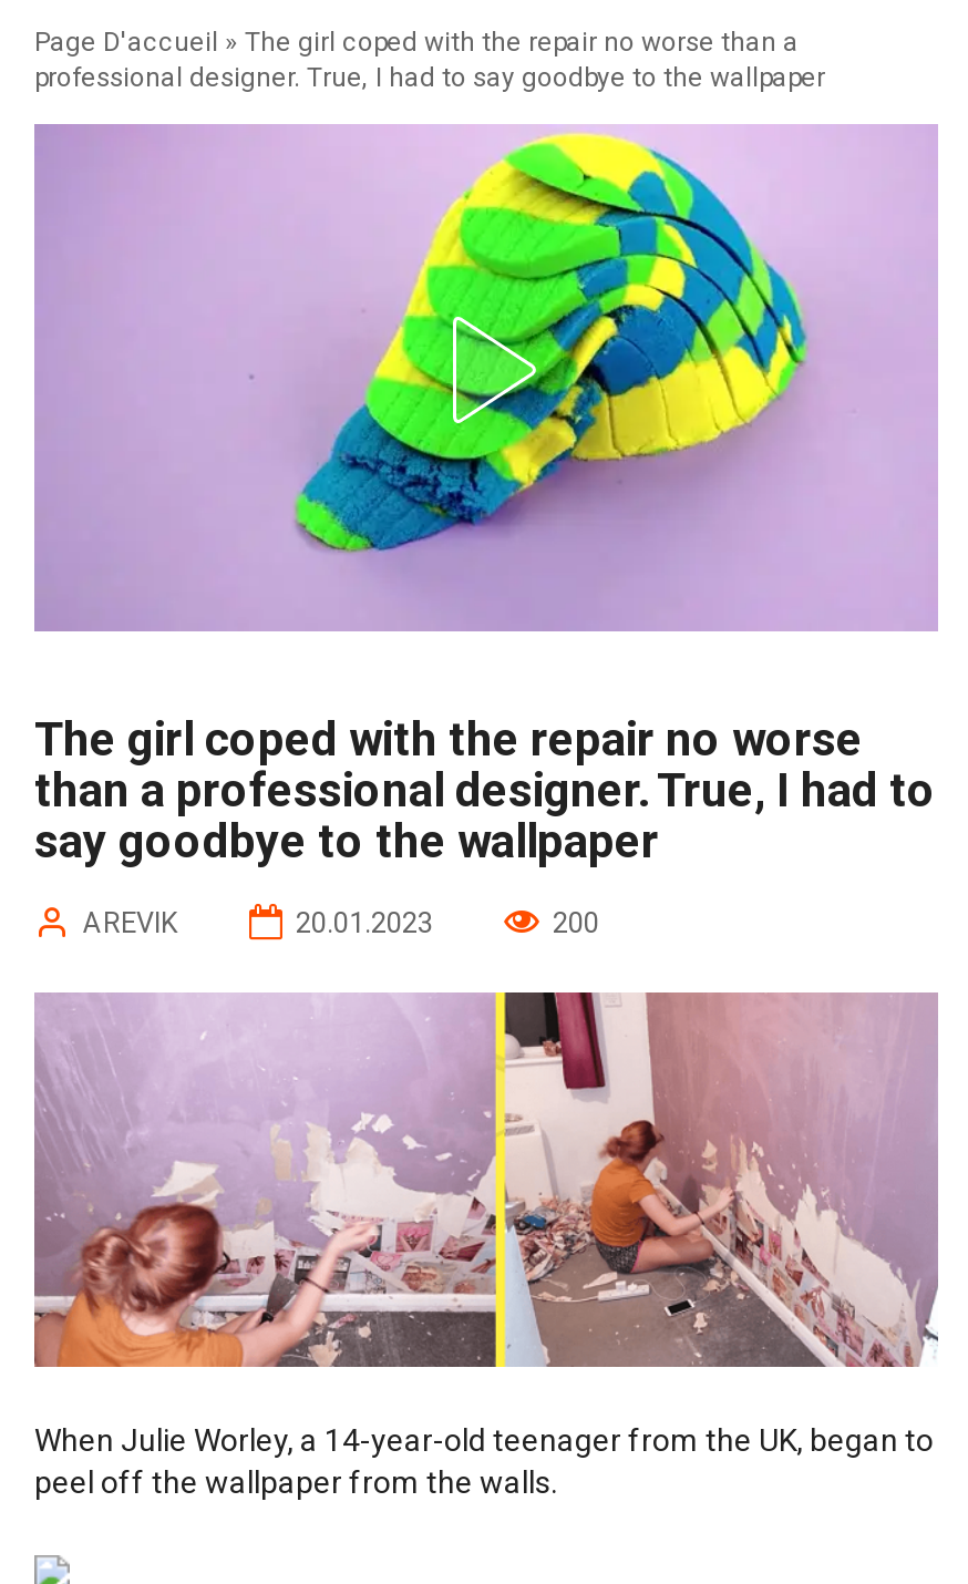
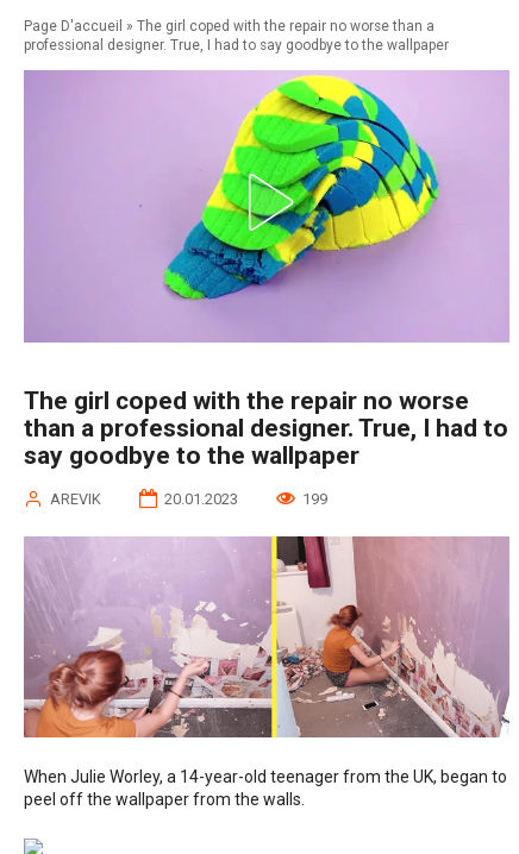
- 200
+ 199
